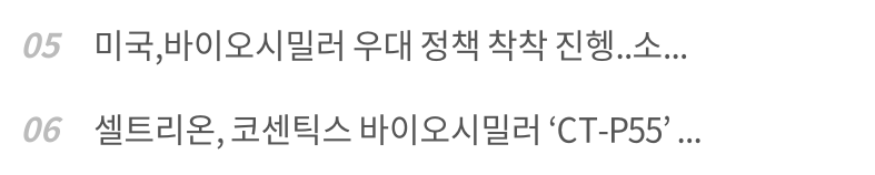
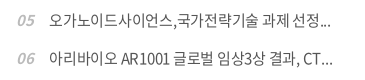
- 미국,바이오시밀러 우대 정책 착착 진헹..소...
+ 오가노이드사이언스,국가전략기술 과제 선정...

- 셀트리온, 코센틱스 바이오시밀러 ‘CT-P55’ ...
+ 아리바이오 AR1001 글로벌 임상3상 결과, CT...
